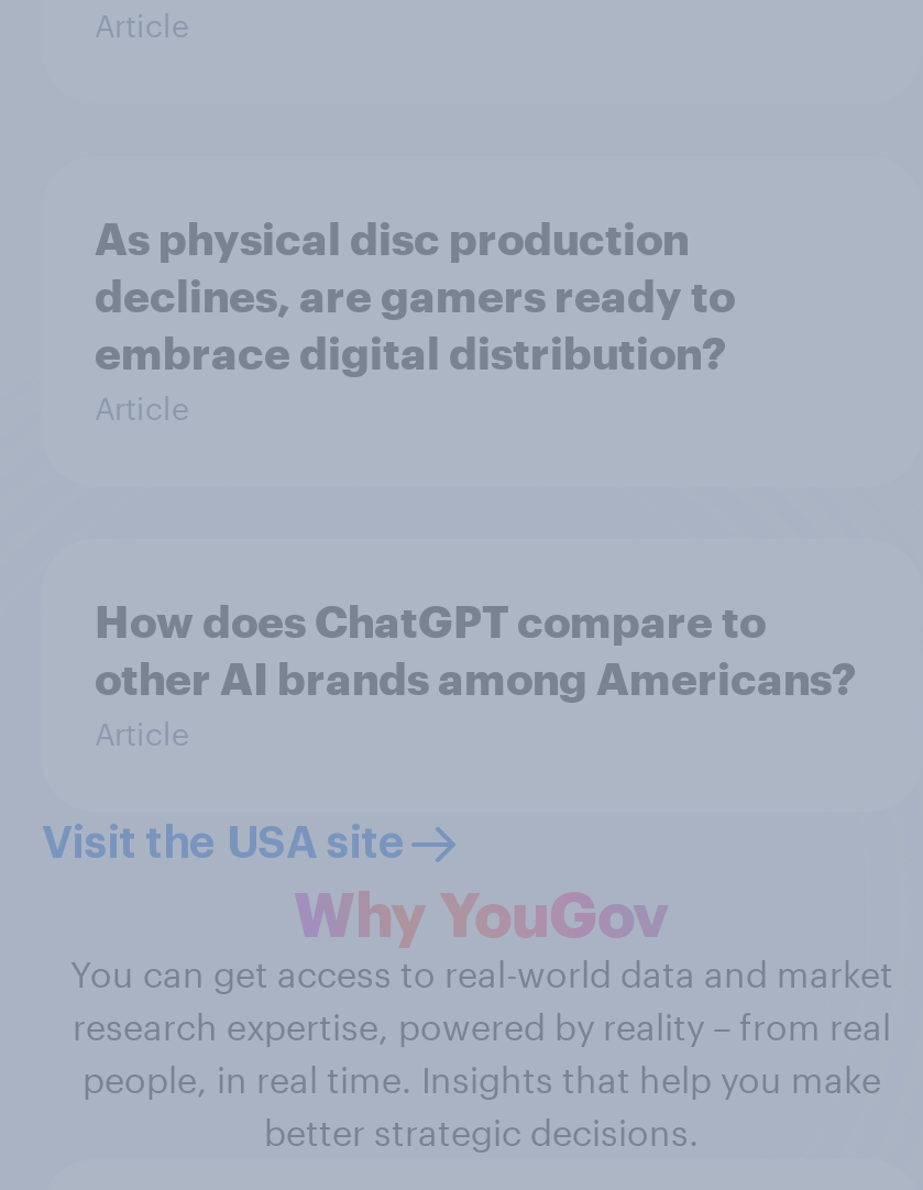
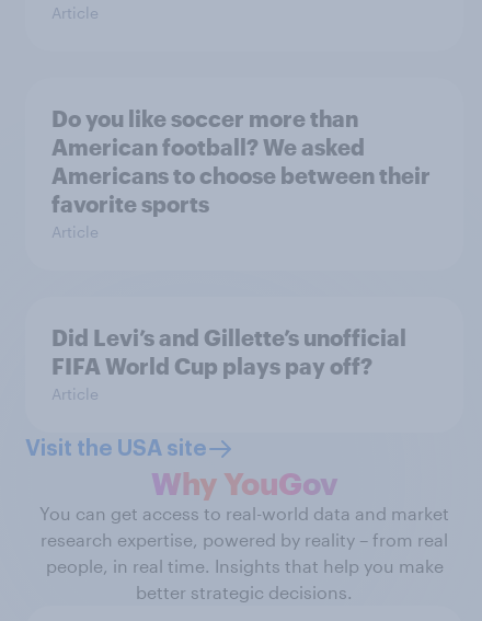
- As physical disc production
- declines, are gamers ready to
- embrace digital distribution?
+ Do you like soccer more than
+ American football? We asked
+ Americans to choose between their
+ favorite sports

- How does ChatGPT compare to
- other AI brands among Americans?
+ Did Levi’s and Gillette’s unofficial
+ FIFA World Cup plays pay off?
